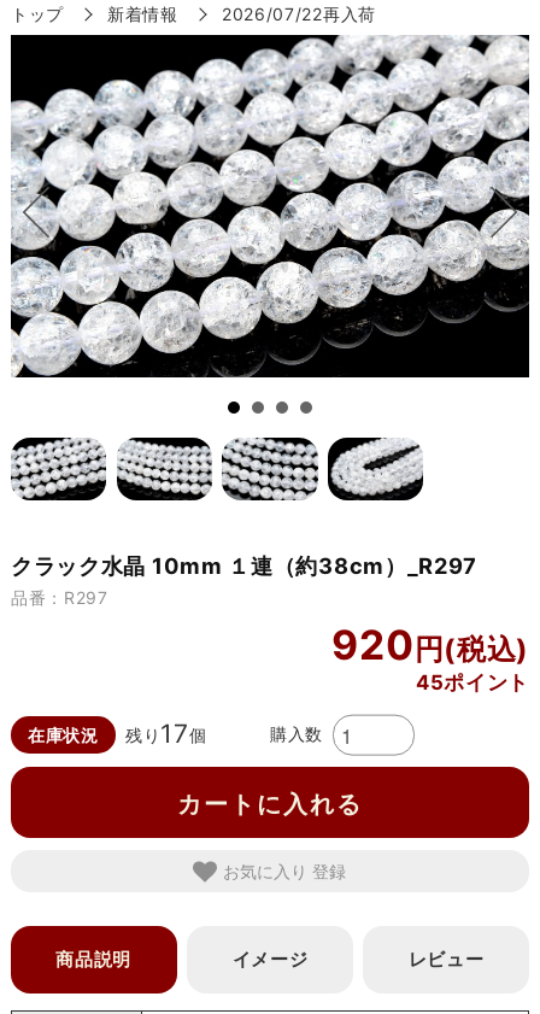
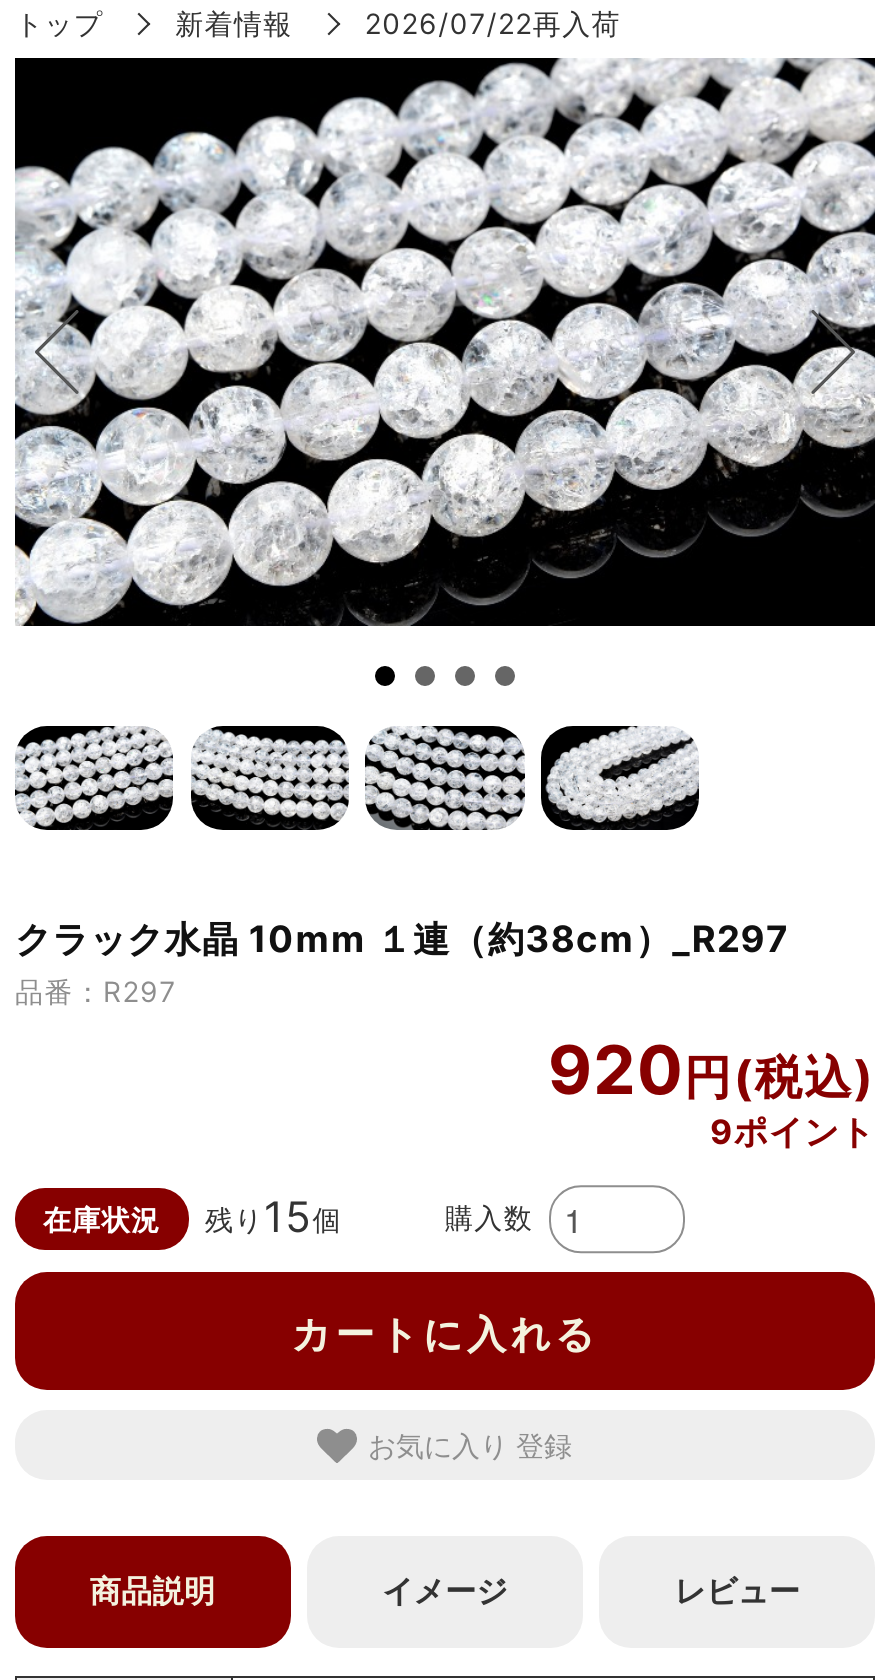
- 45ポイント
+ 9ポイント

- 在庫状況 残り17個
+ 在庫状況 残り15個
